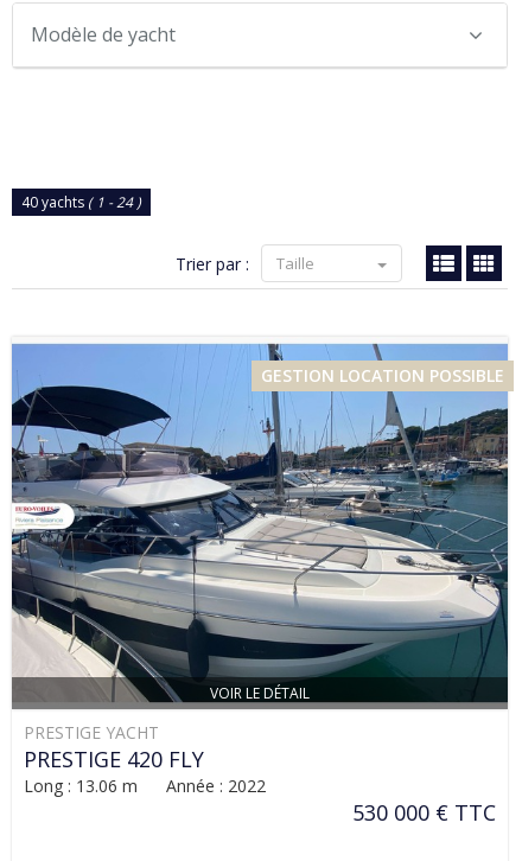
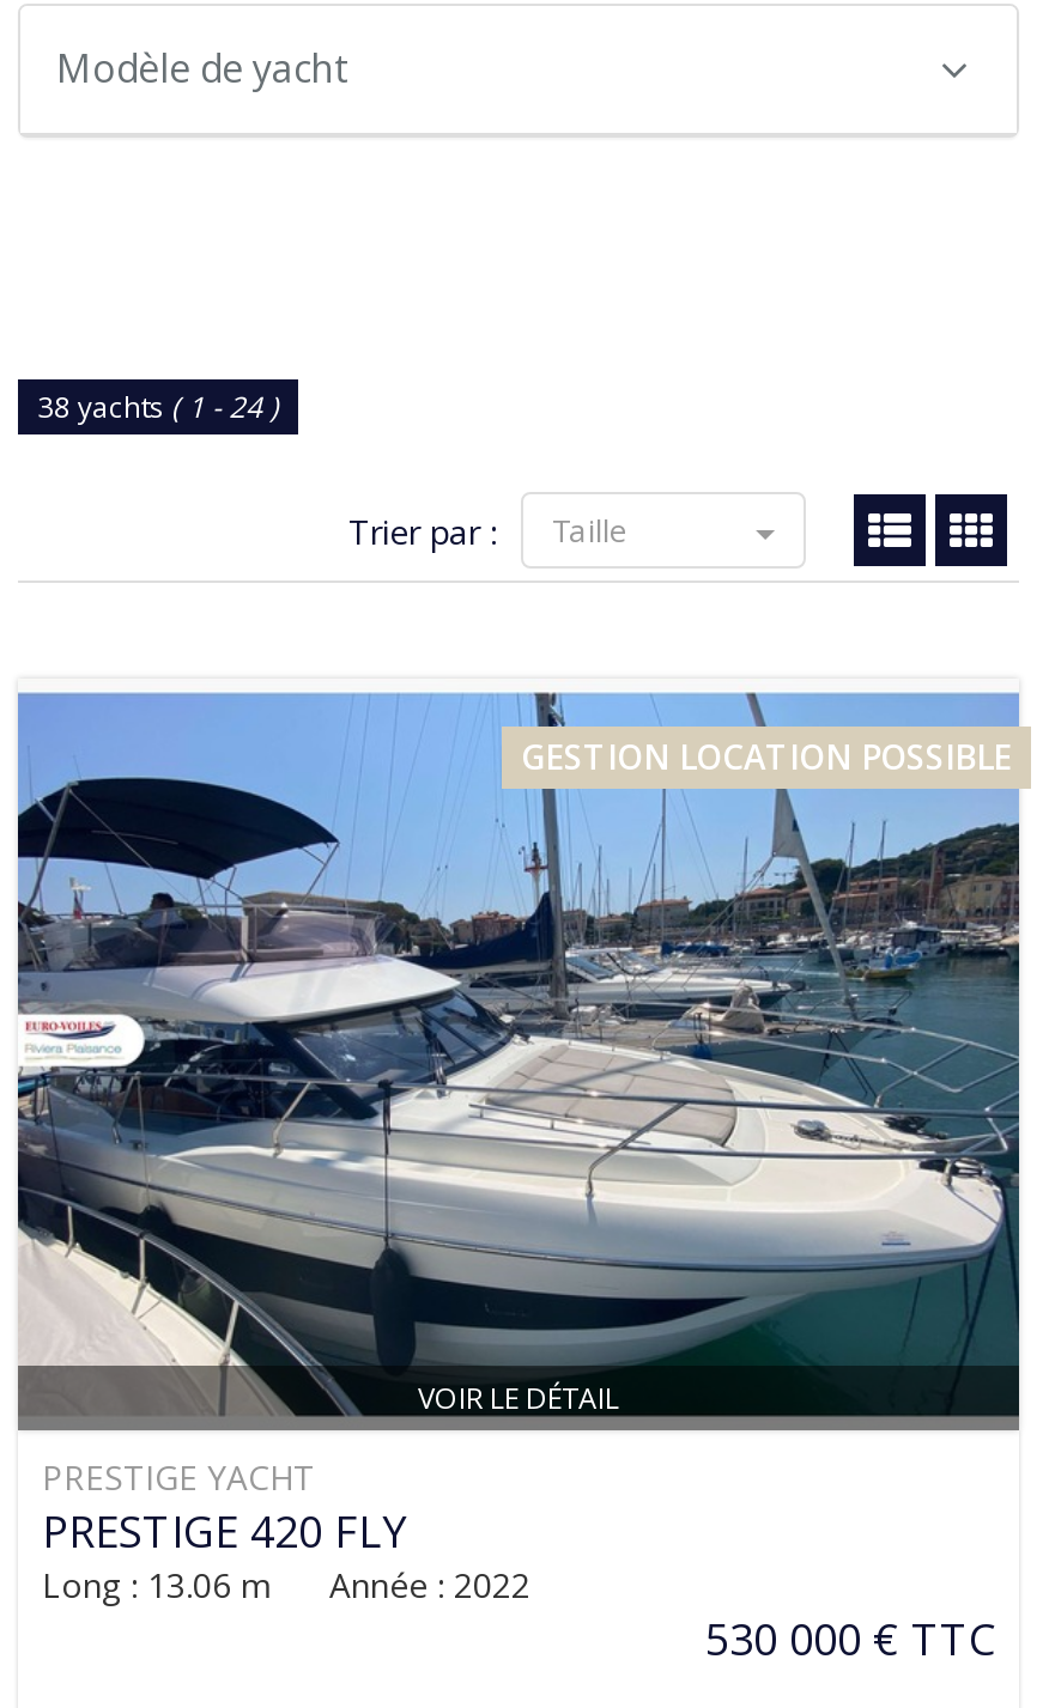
- 40 yachts ( 1 - 24 )
+ 38 yachts ( 1 - 24 )
